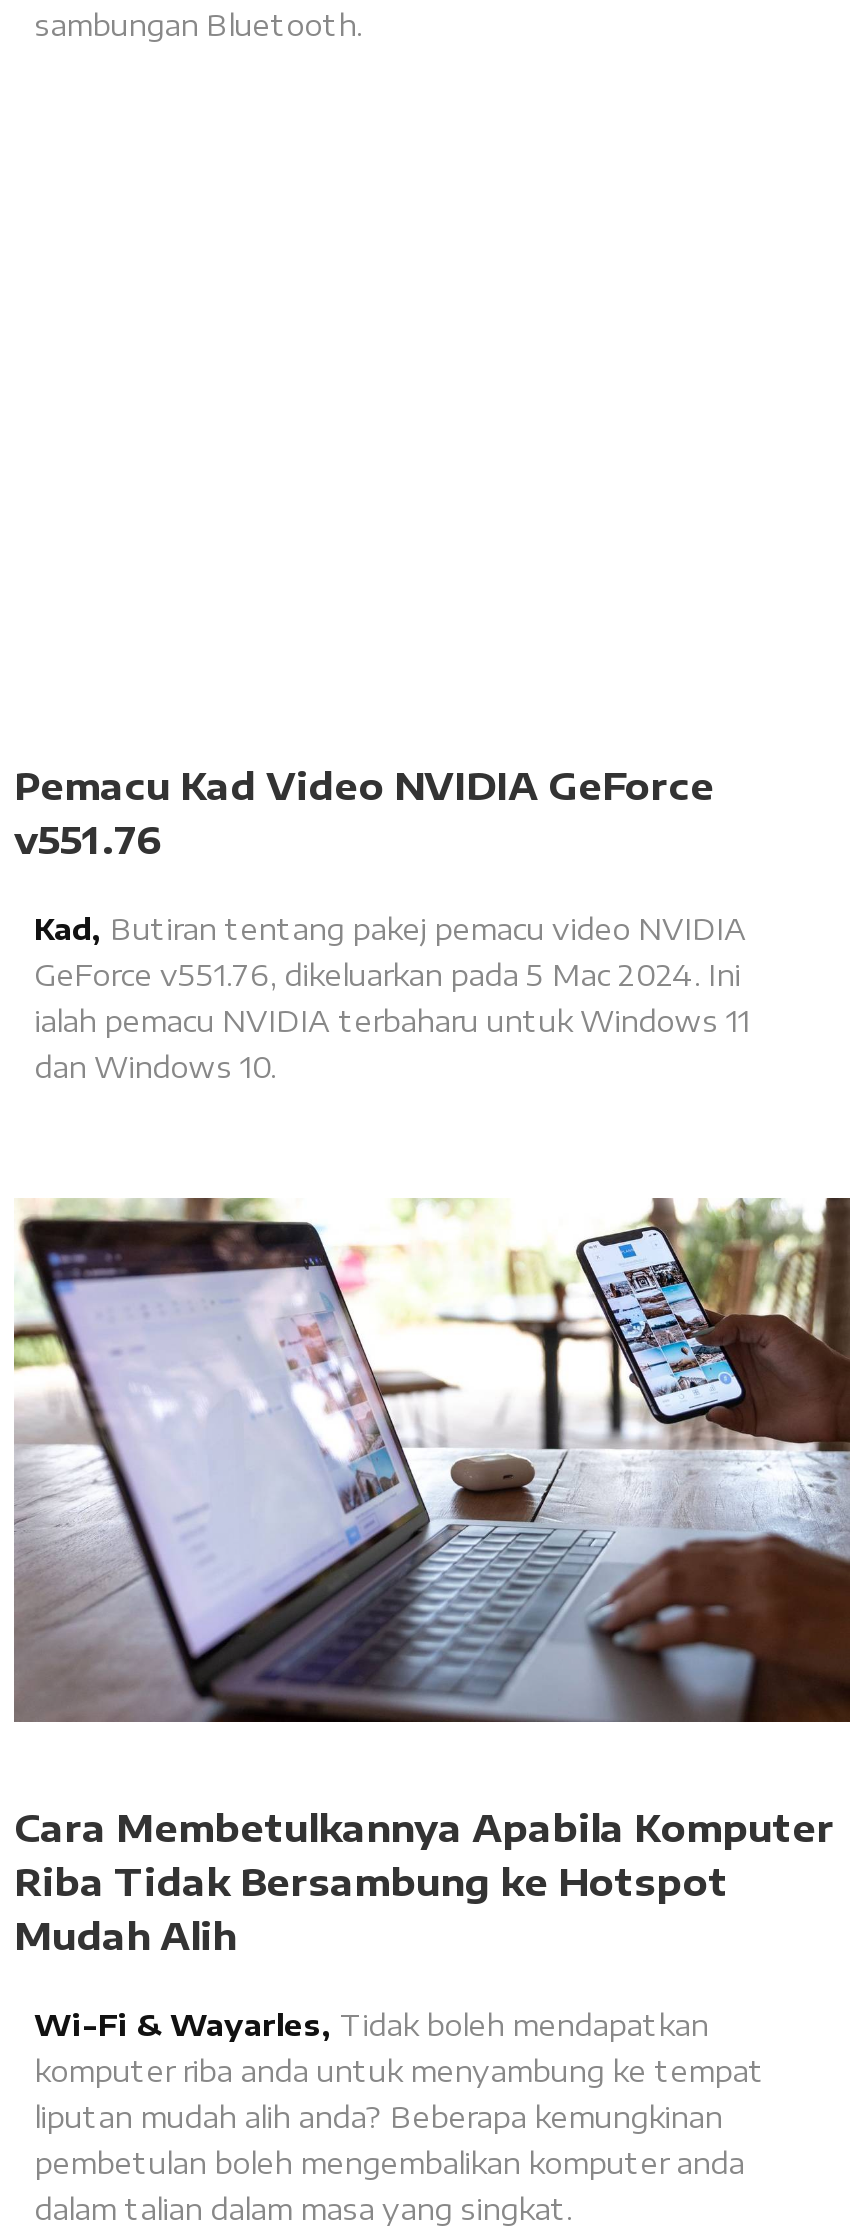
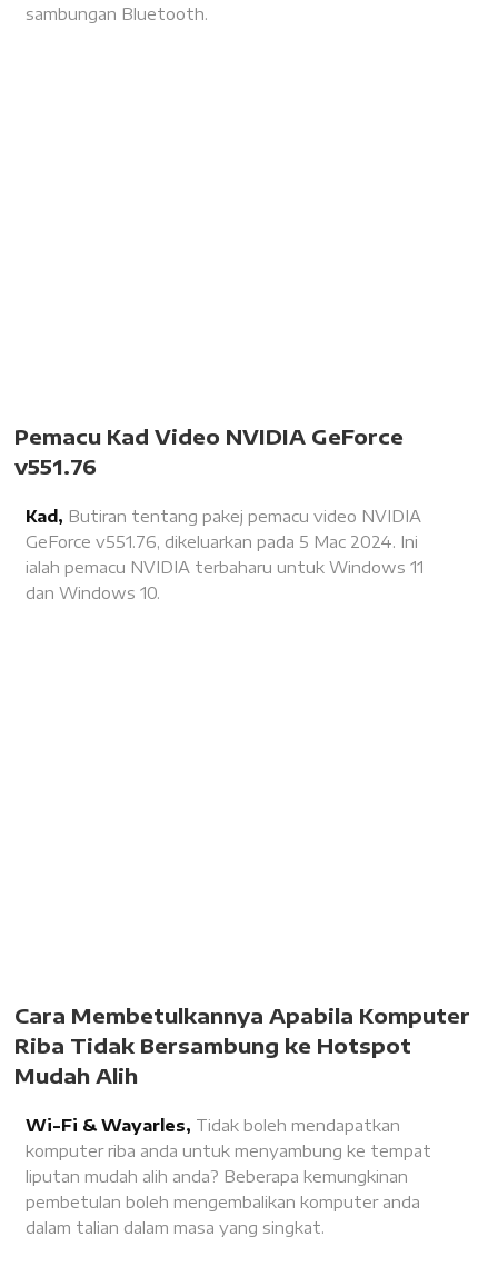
- [image]
